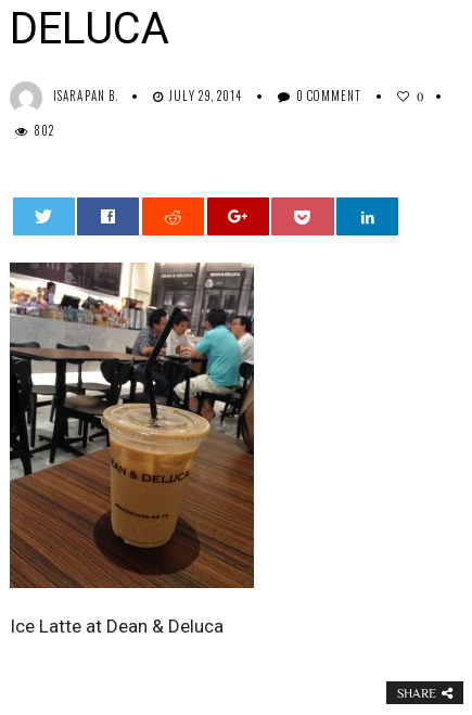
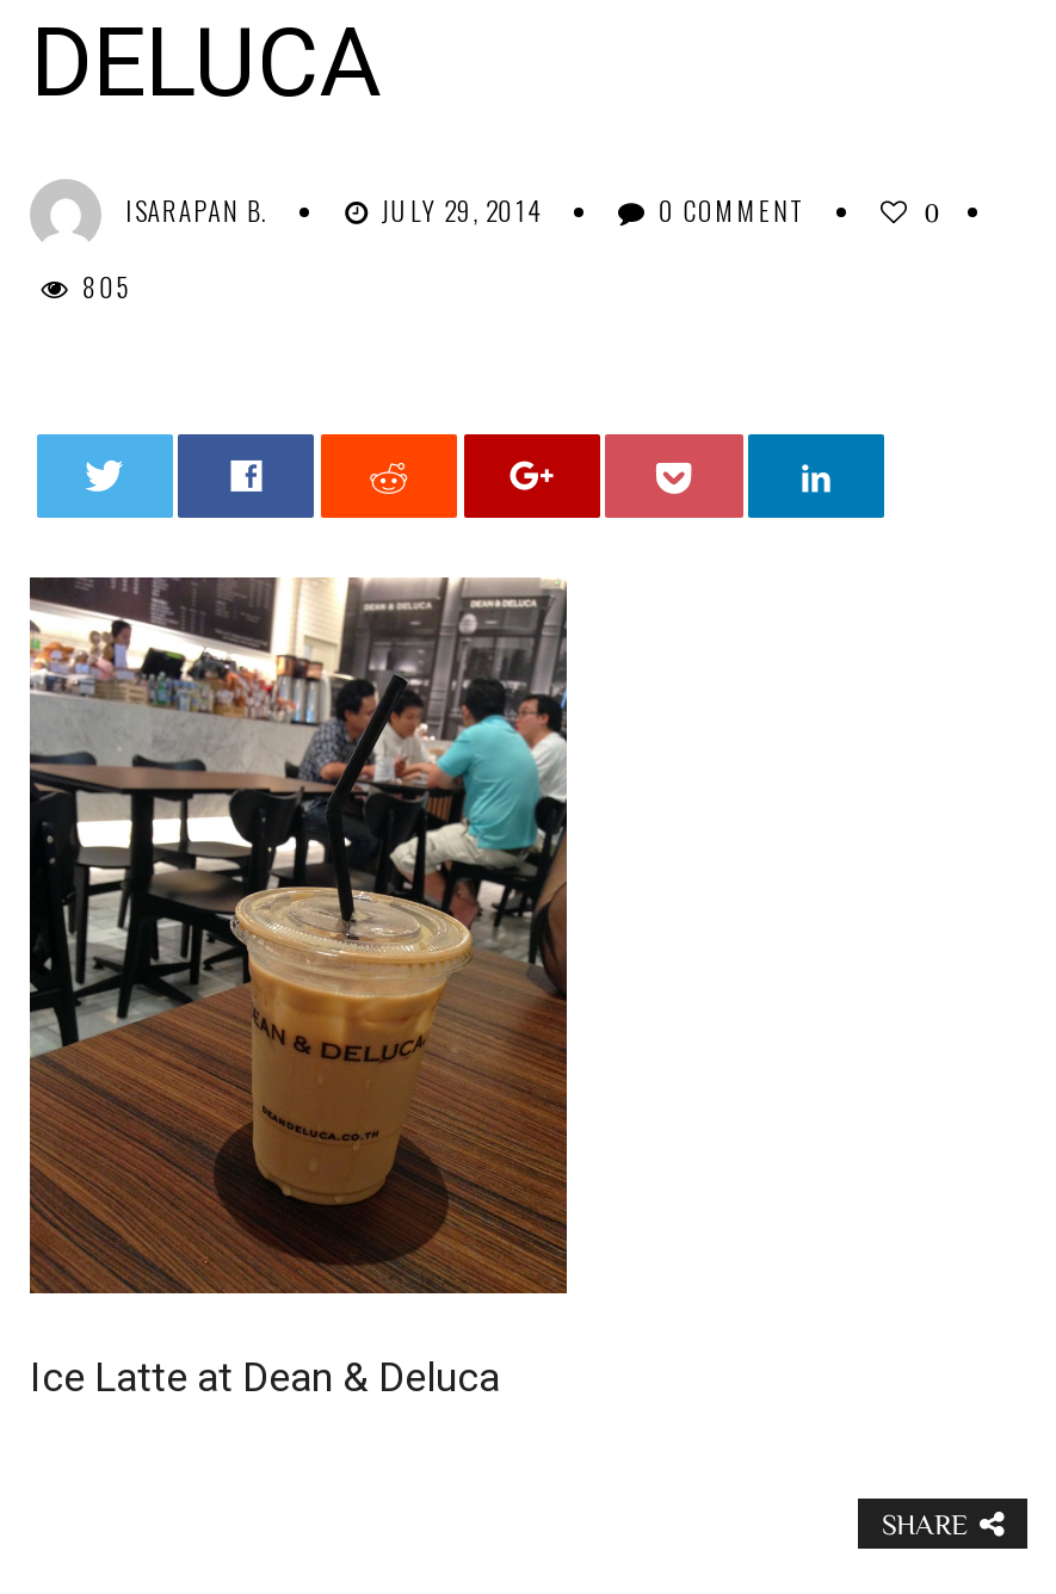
- 802
+ 805
